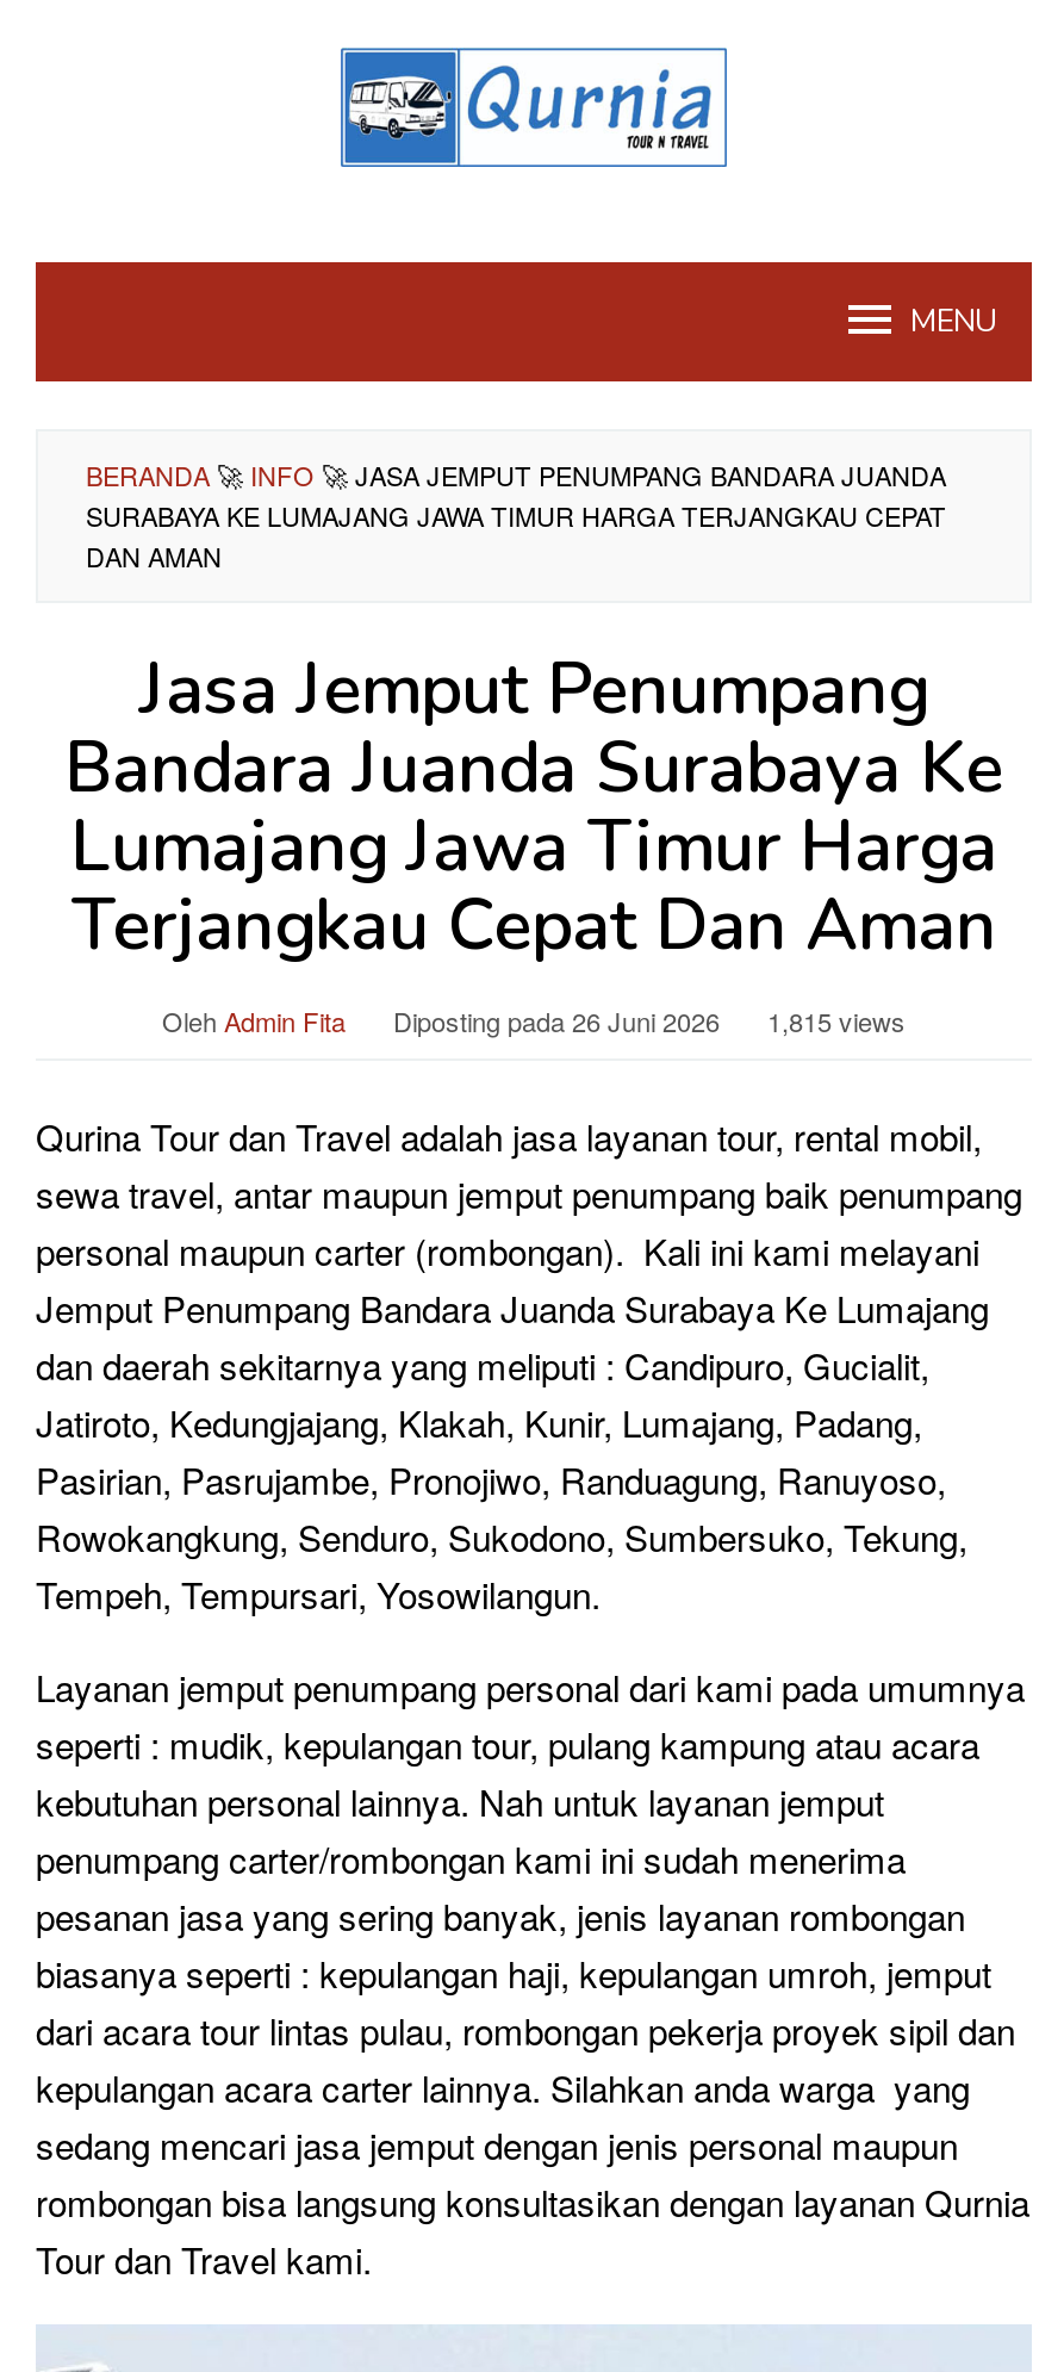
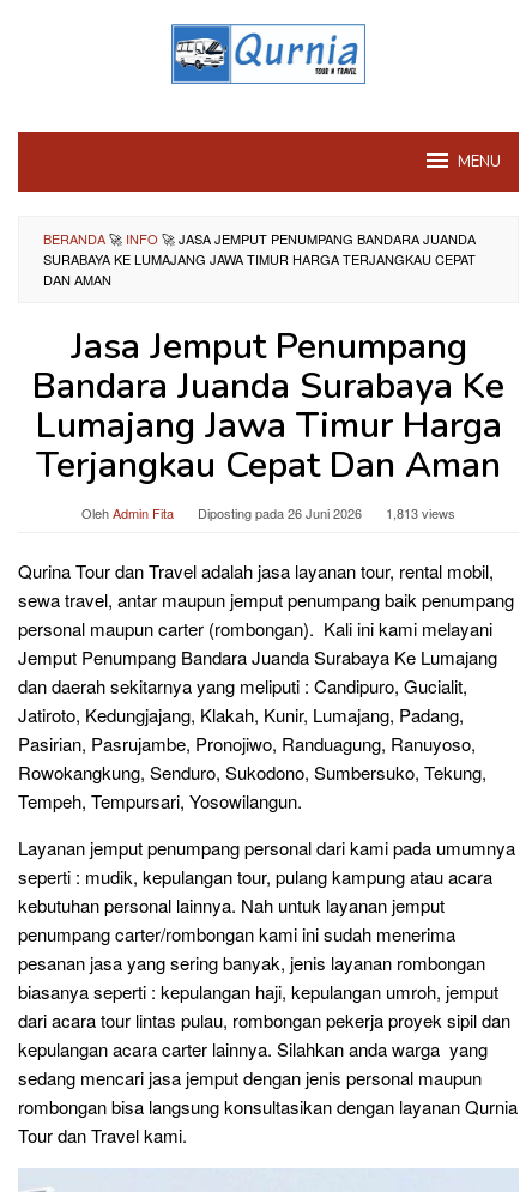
- Oleh Admin Fita Diposting pada 26 Juni 2026 1,815 views
+ Oleh Admin Fita Diposting pada 26 Juni 2026 1,813 views
